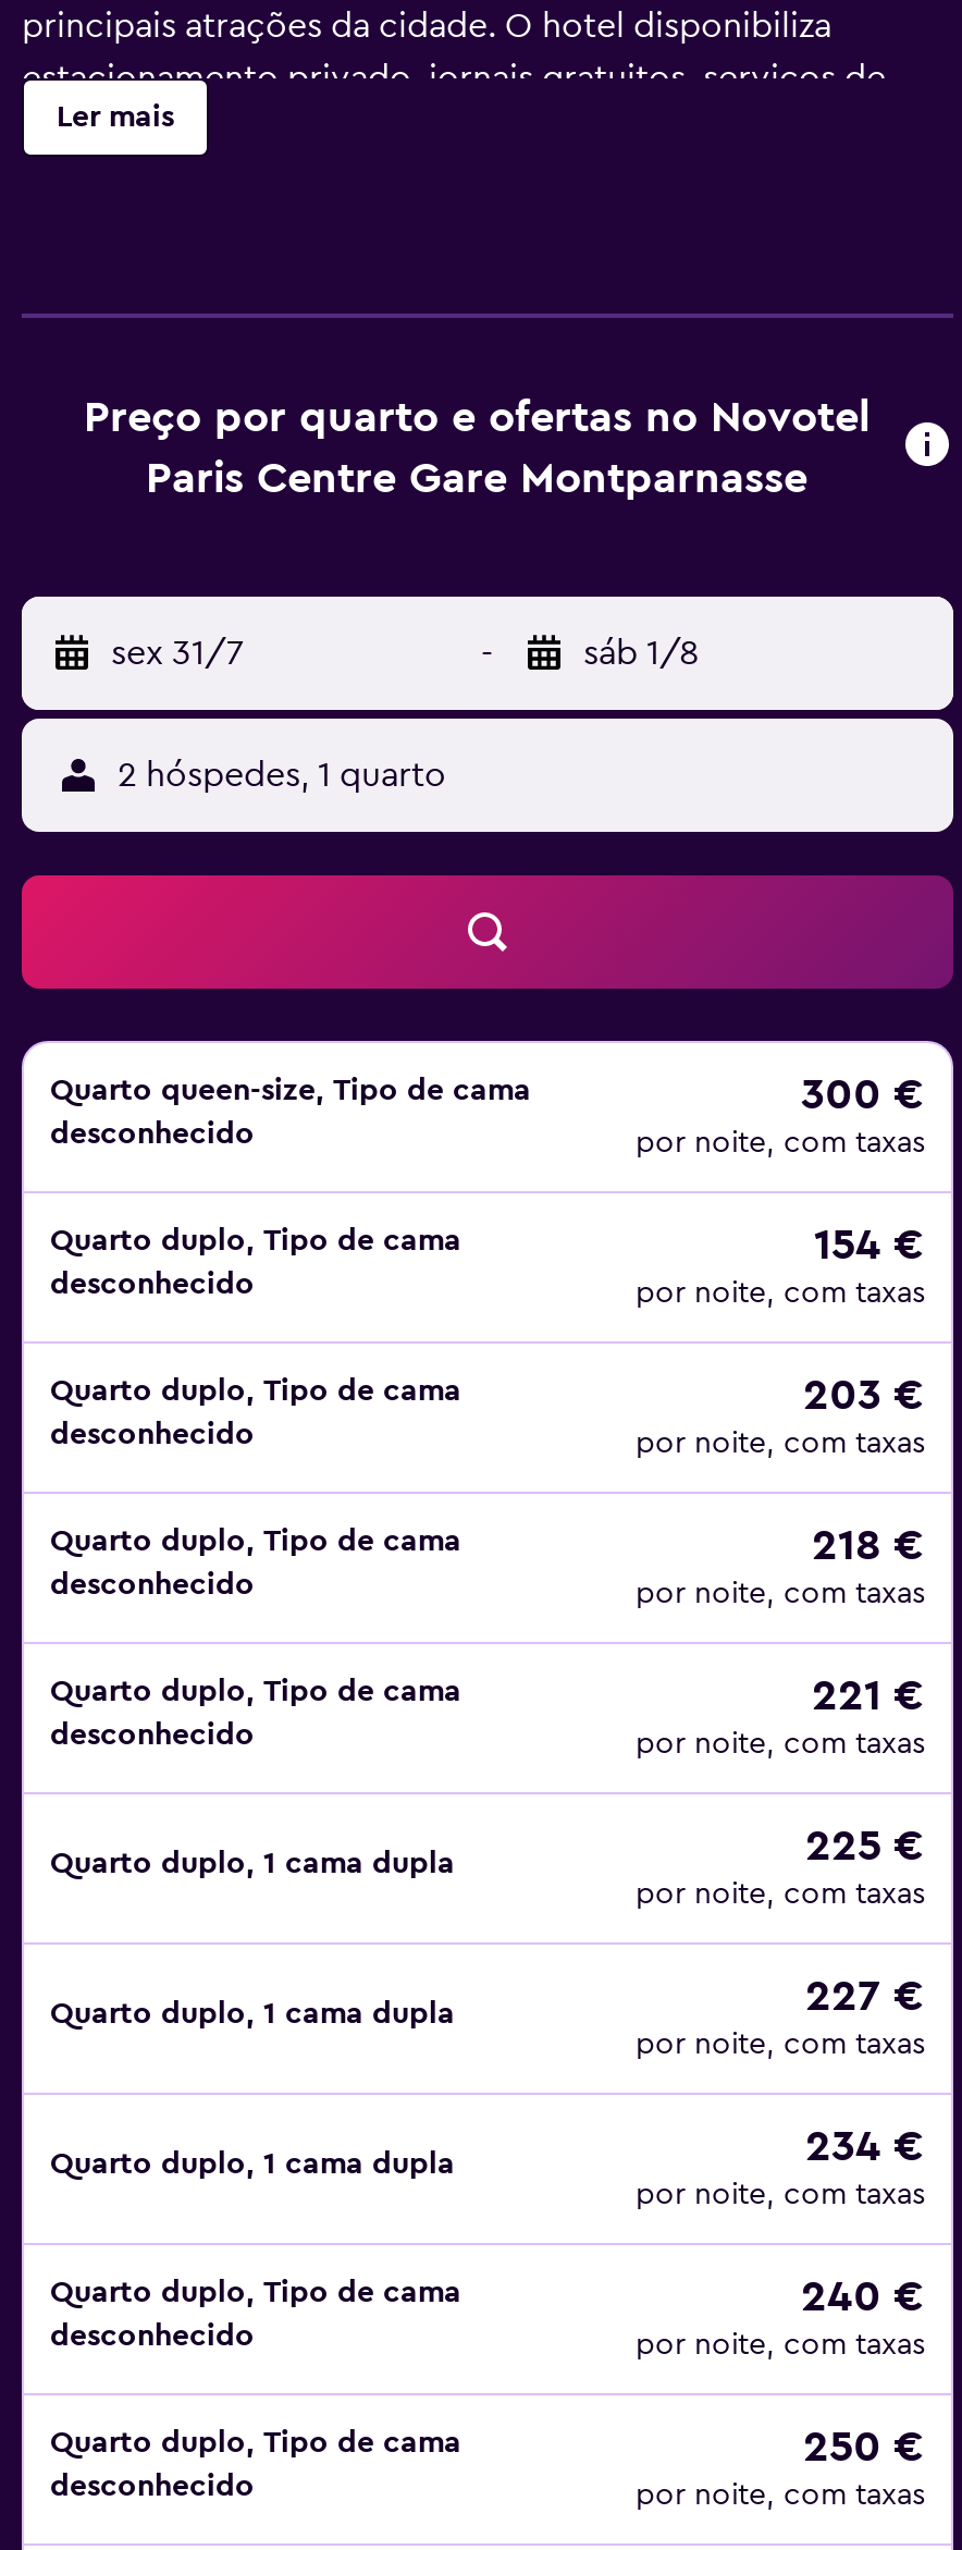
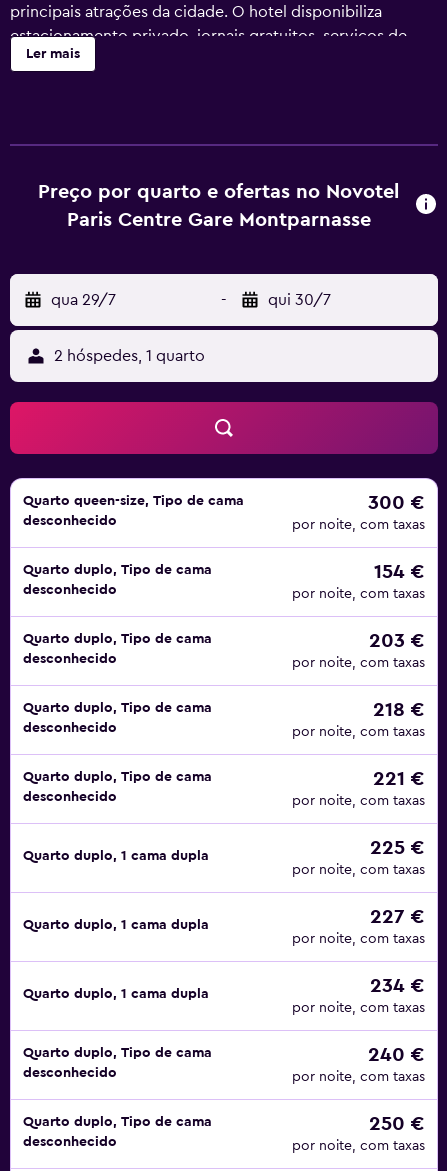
- sex 31/7
+ qua 29/7

- sáb 1/8
+ qui 30/7
